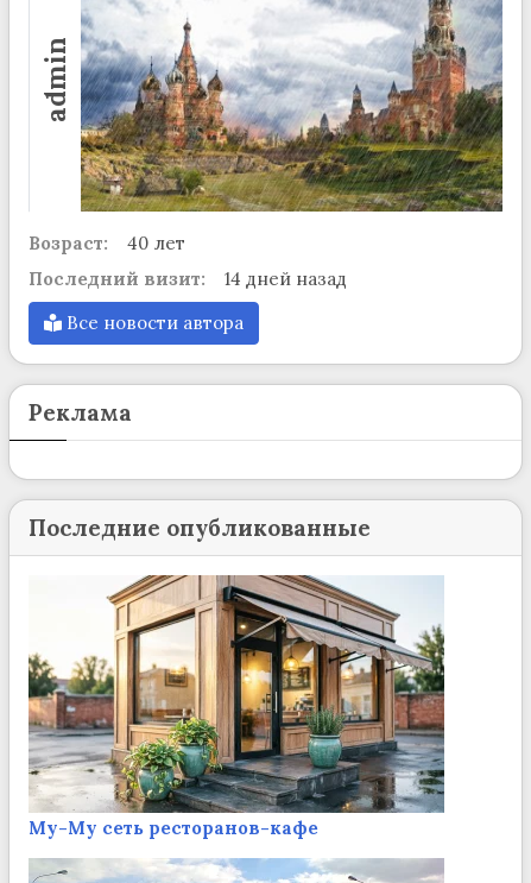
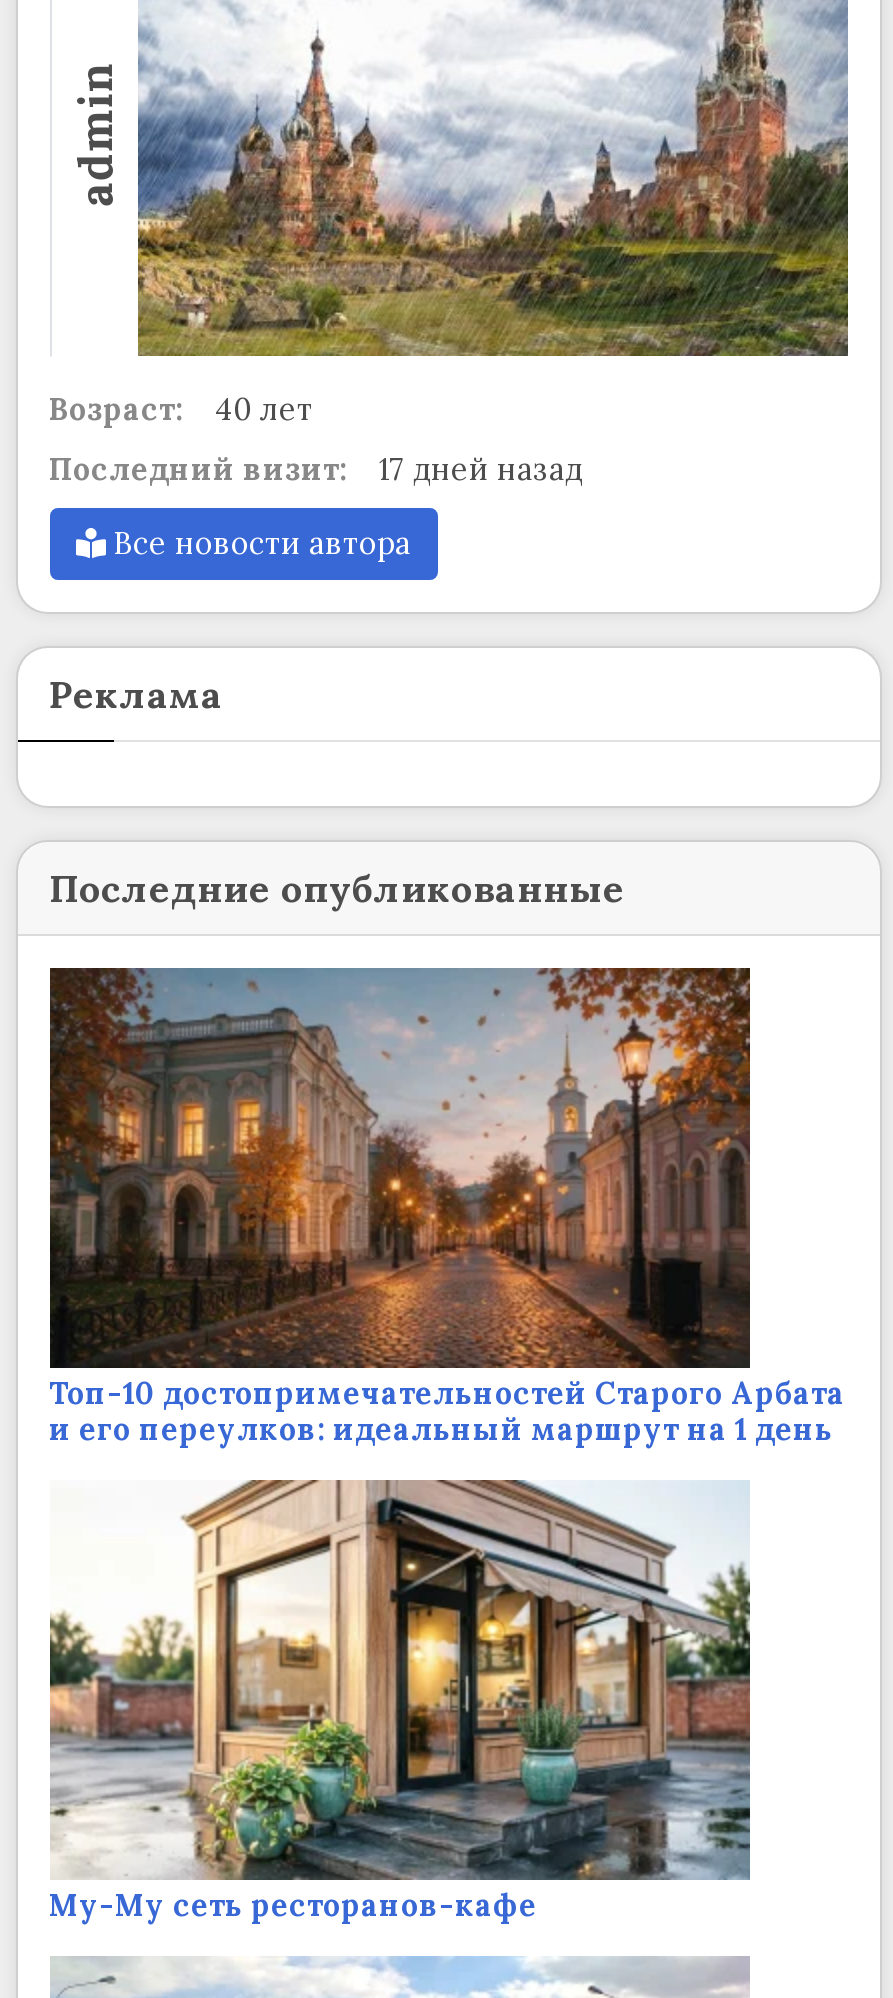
- Последний визит: 14 дней назад
+ Последний визит: 17 дней назад

+ [image]
+ Топ-10 достопримечательностей Старого Арбата
+ и его переулков: идеальный маршрут на 1 день
